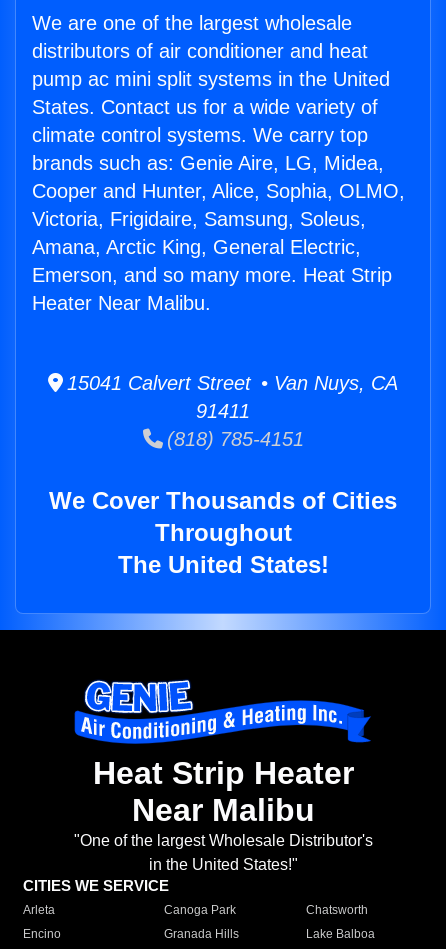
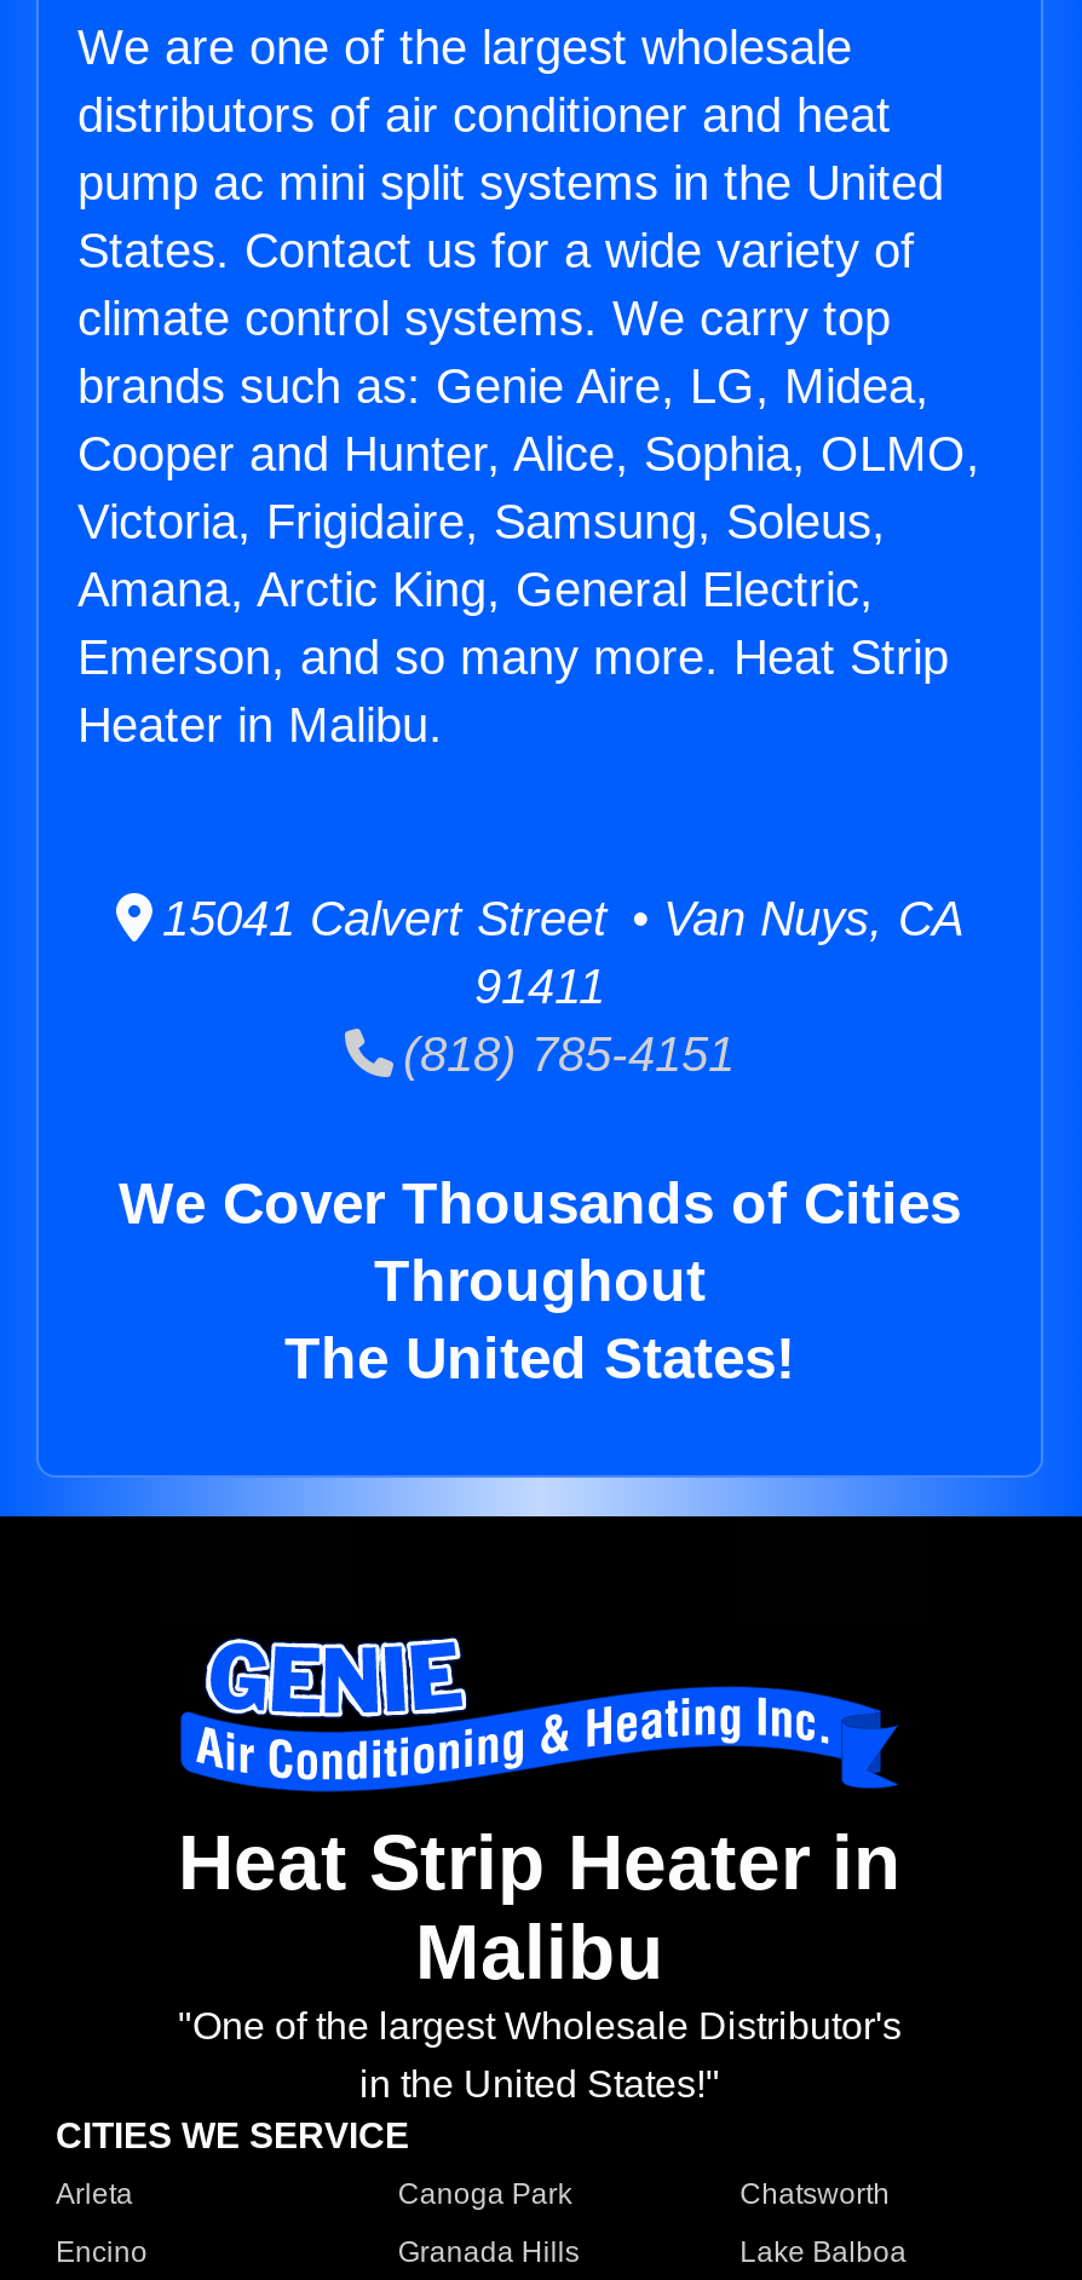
- Heater Near Malibu.
+ Heater in Malibu.

- Heat Strip Heater
- Near Malibu
+ Heat Strip Heater in
+ Malibu
